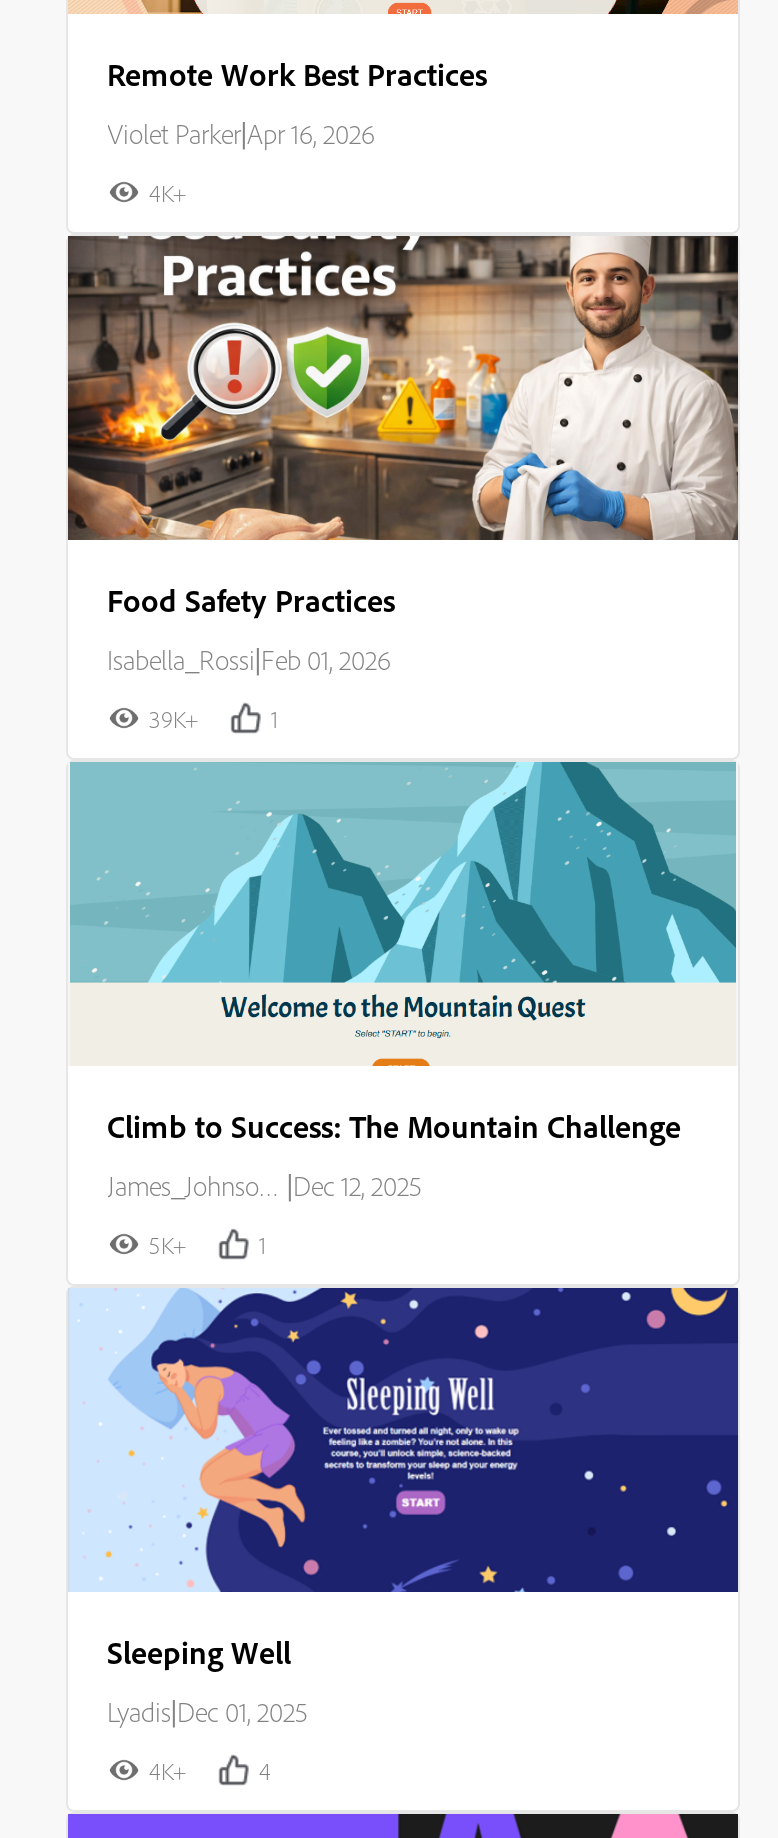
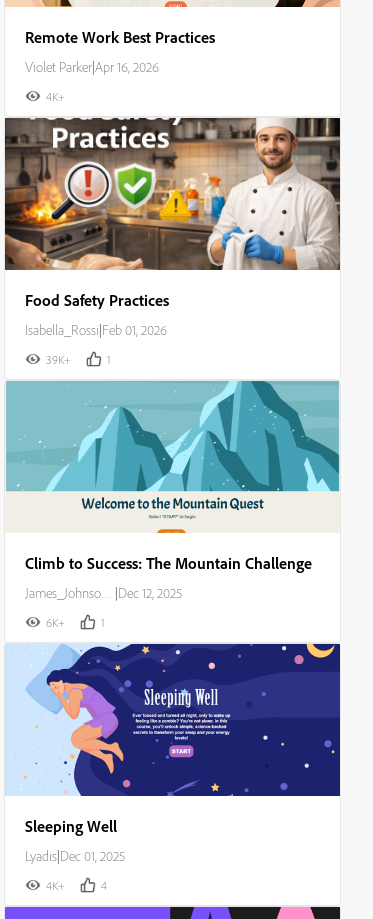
- 5K+
+ 6K+
